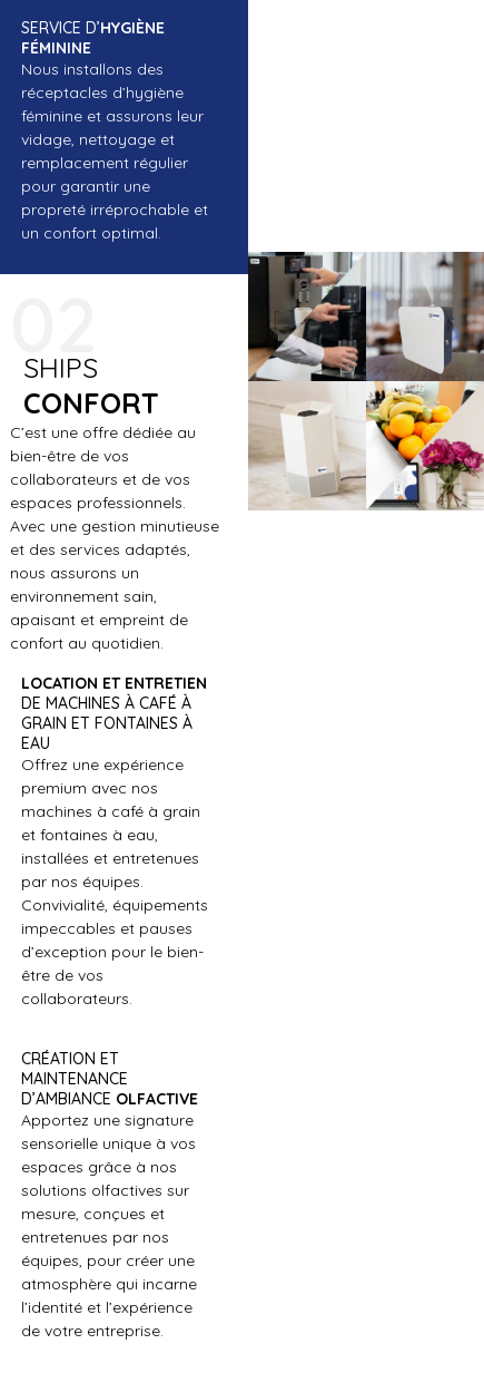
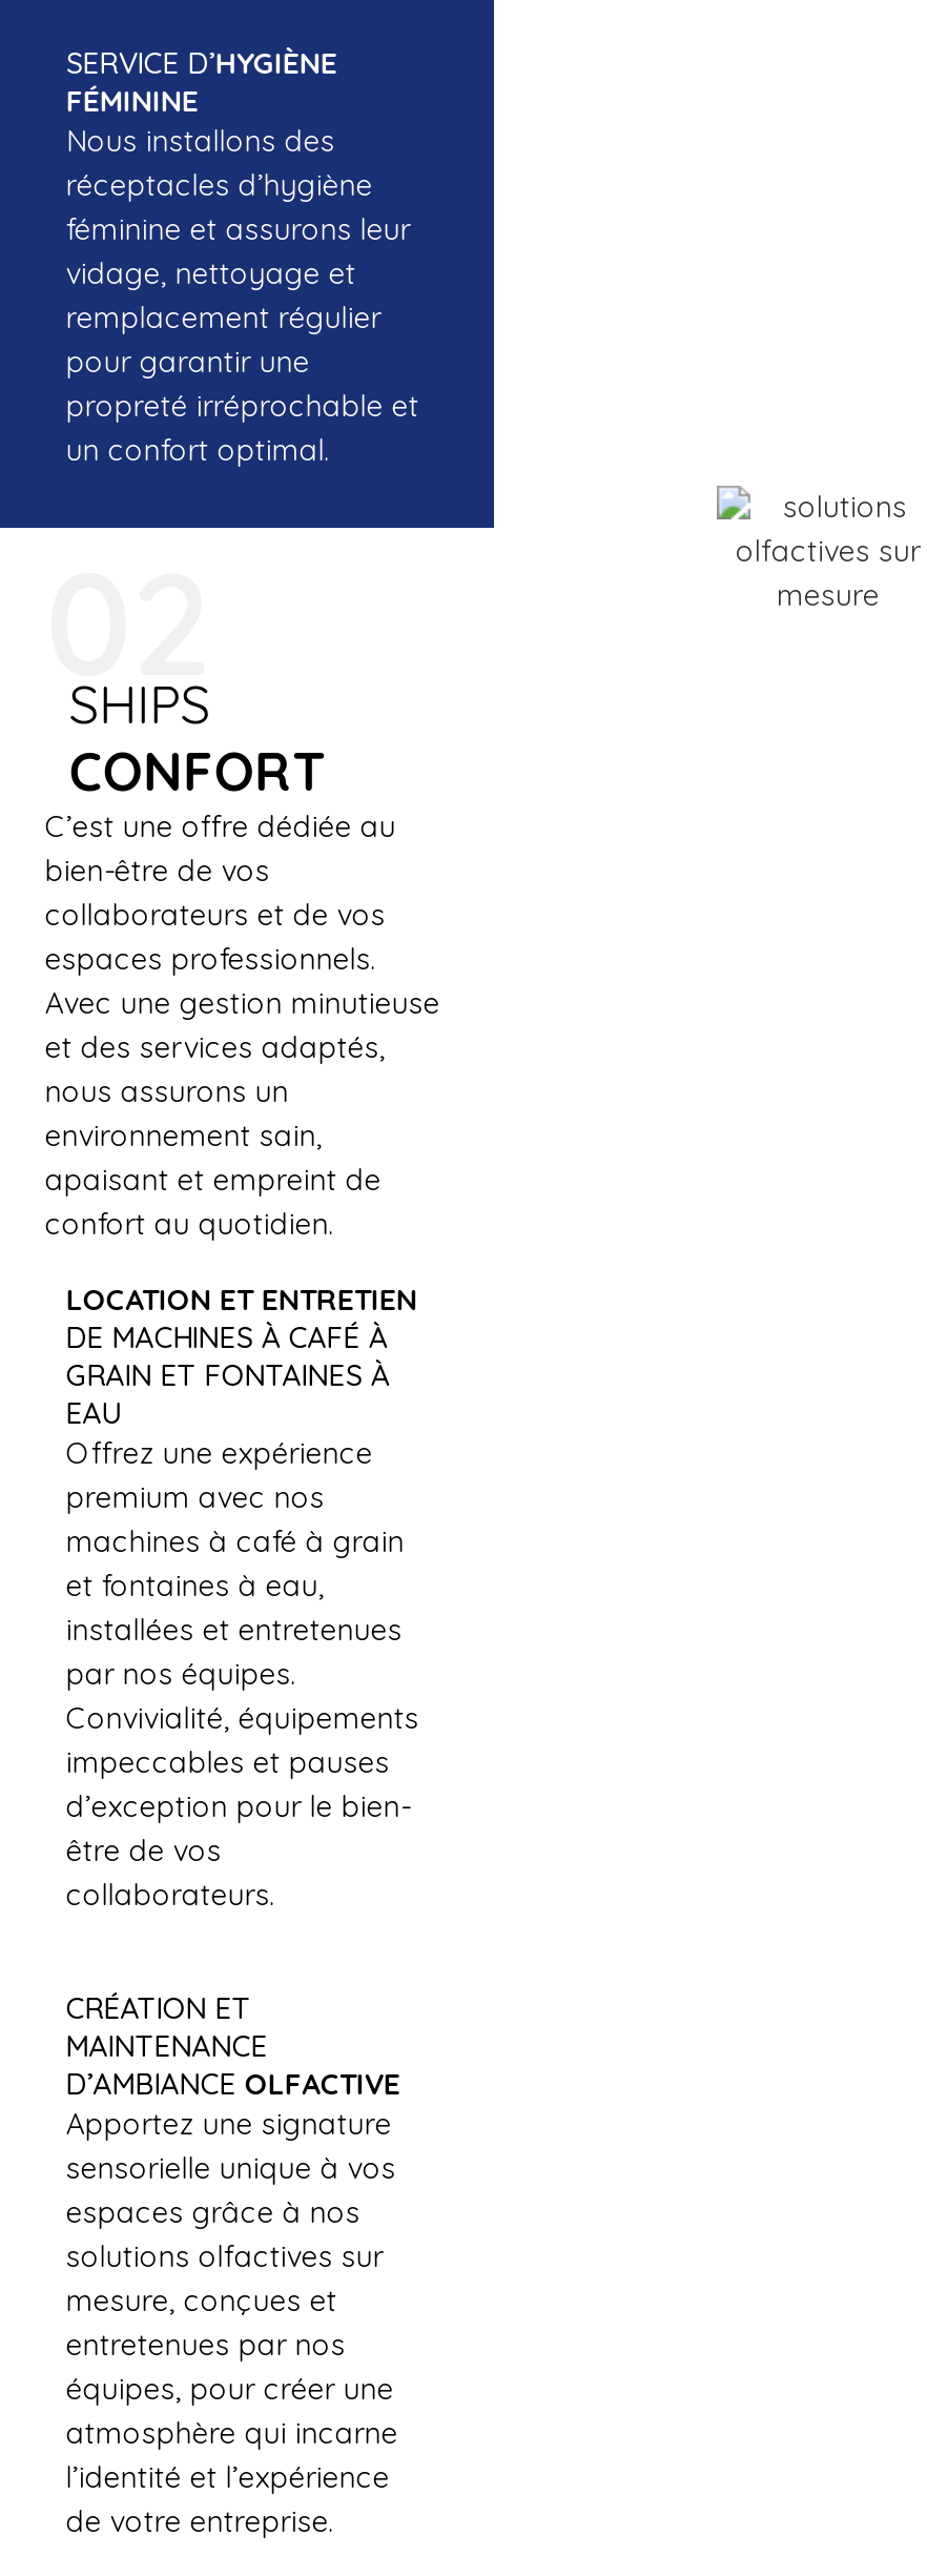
- [image]
